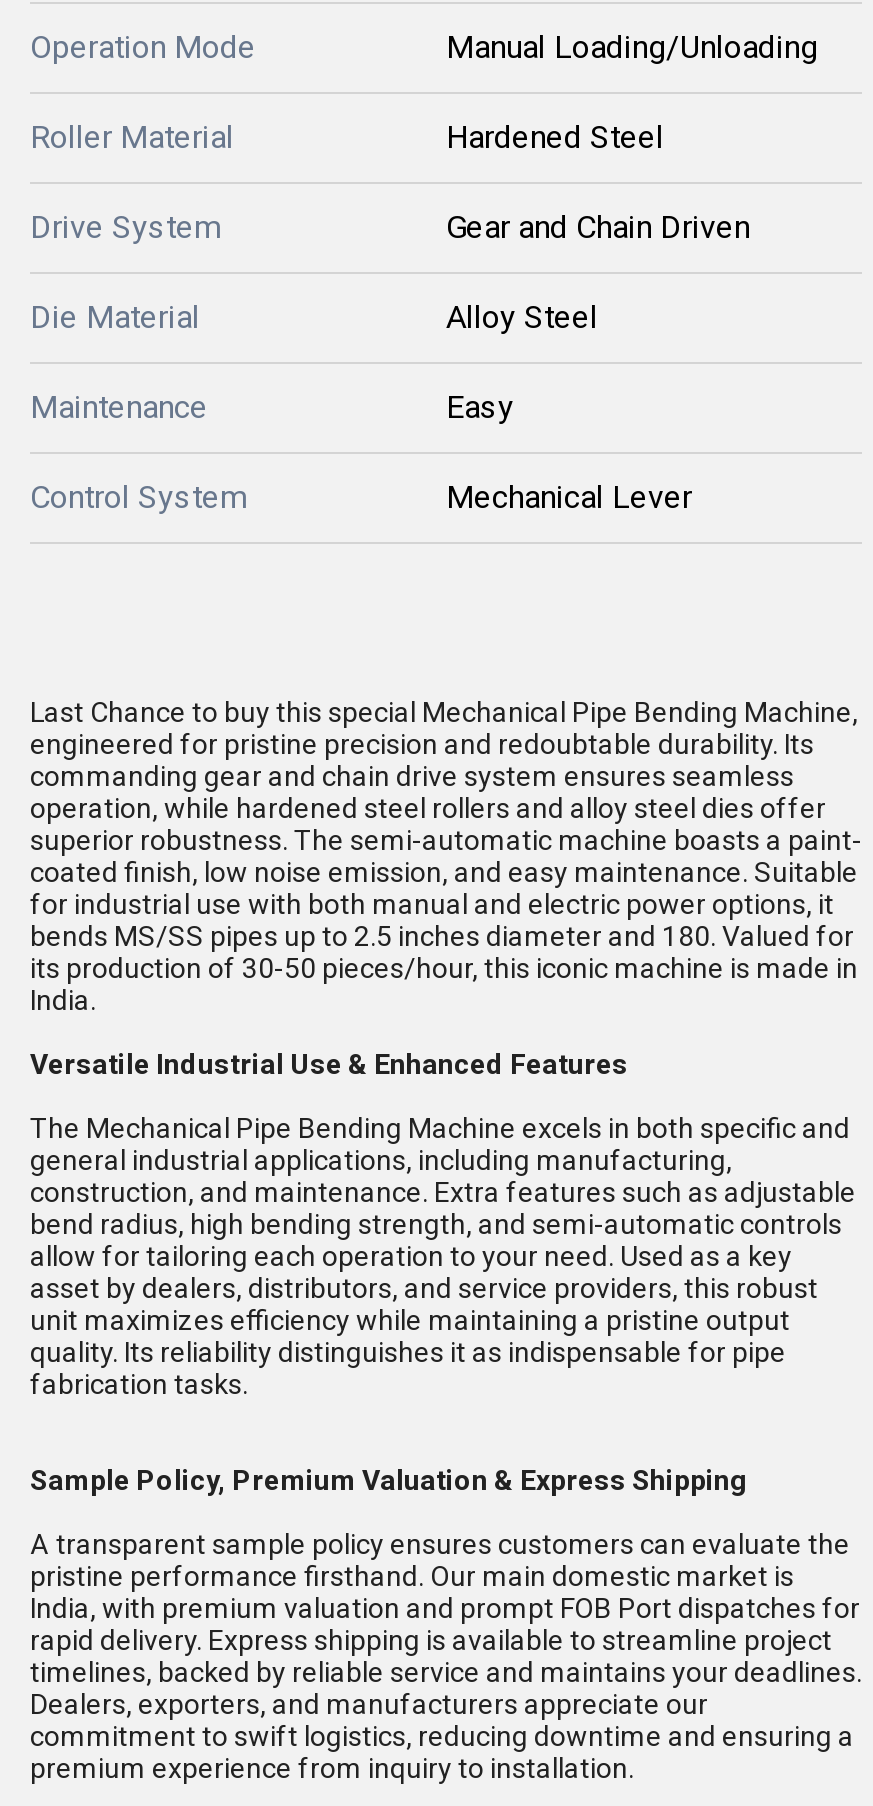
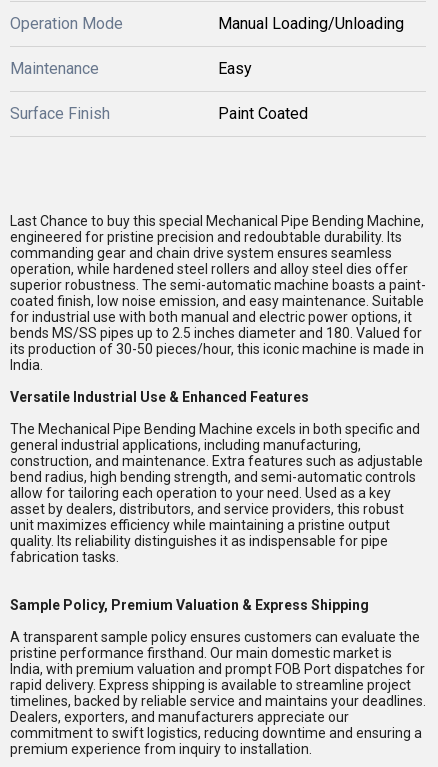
- Roller Material
- Hardened Steel
- Drive System
- Gear and Chain Driven
- Die Material
- Alloy Steel

- Control System
- Mechanical Lever
+ Surface Finish
+ Paint Coated
